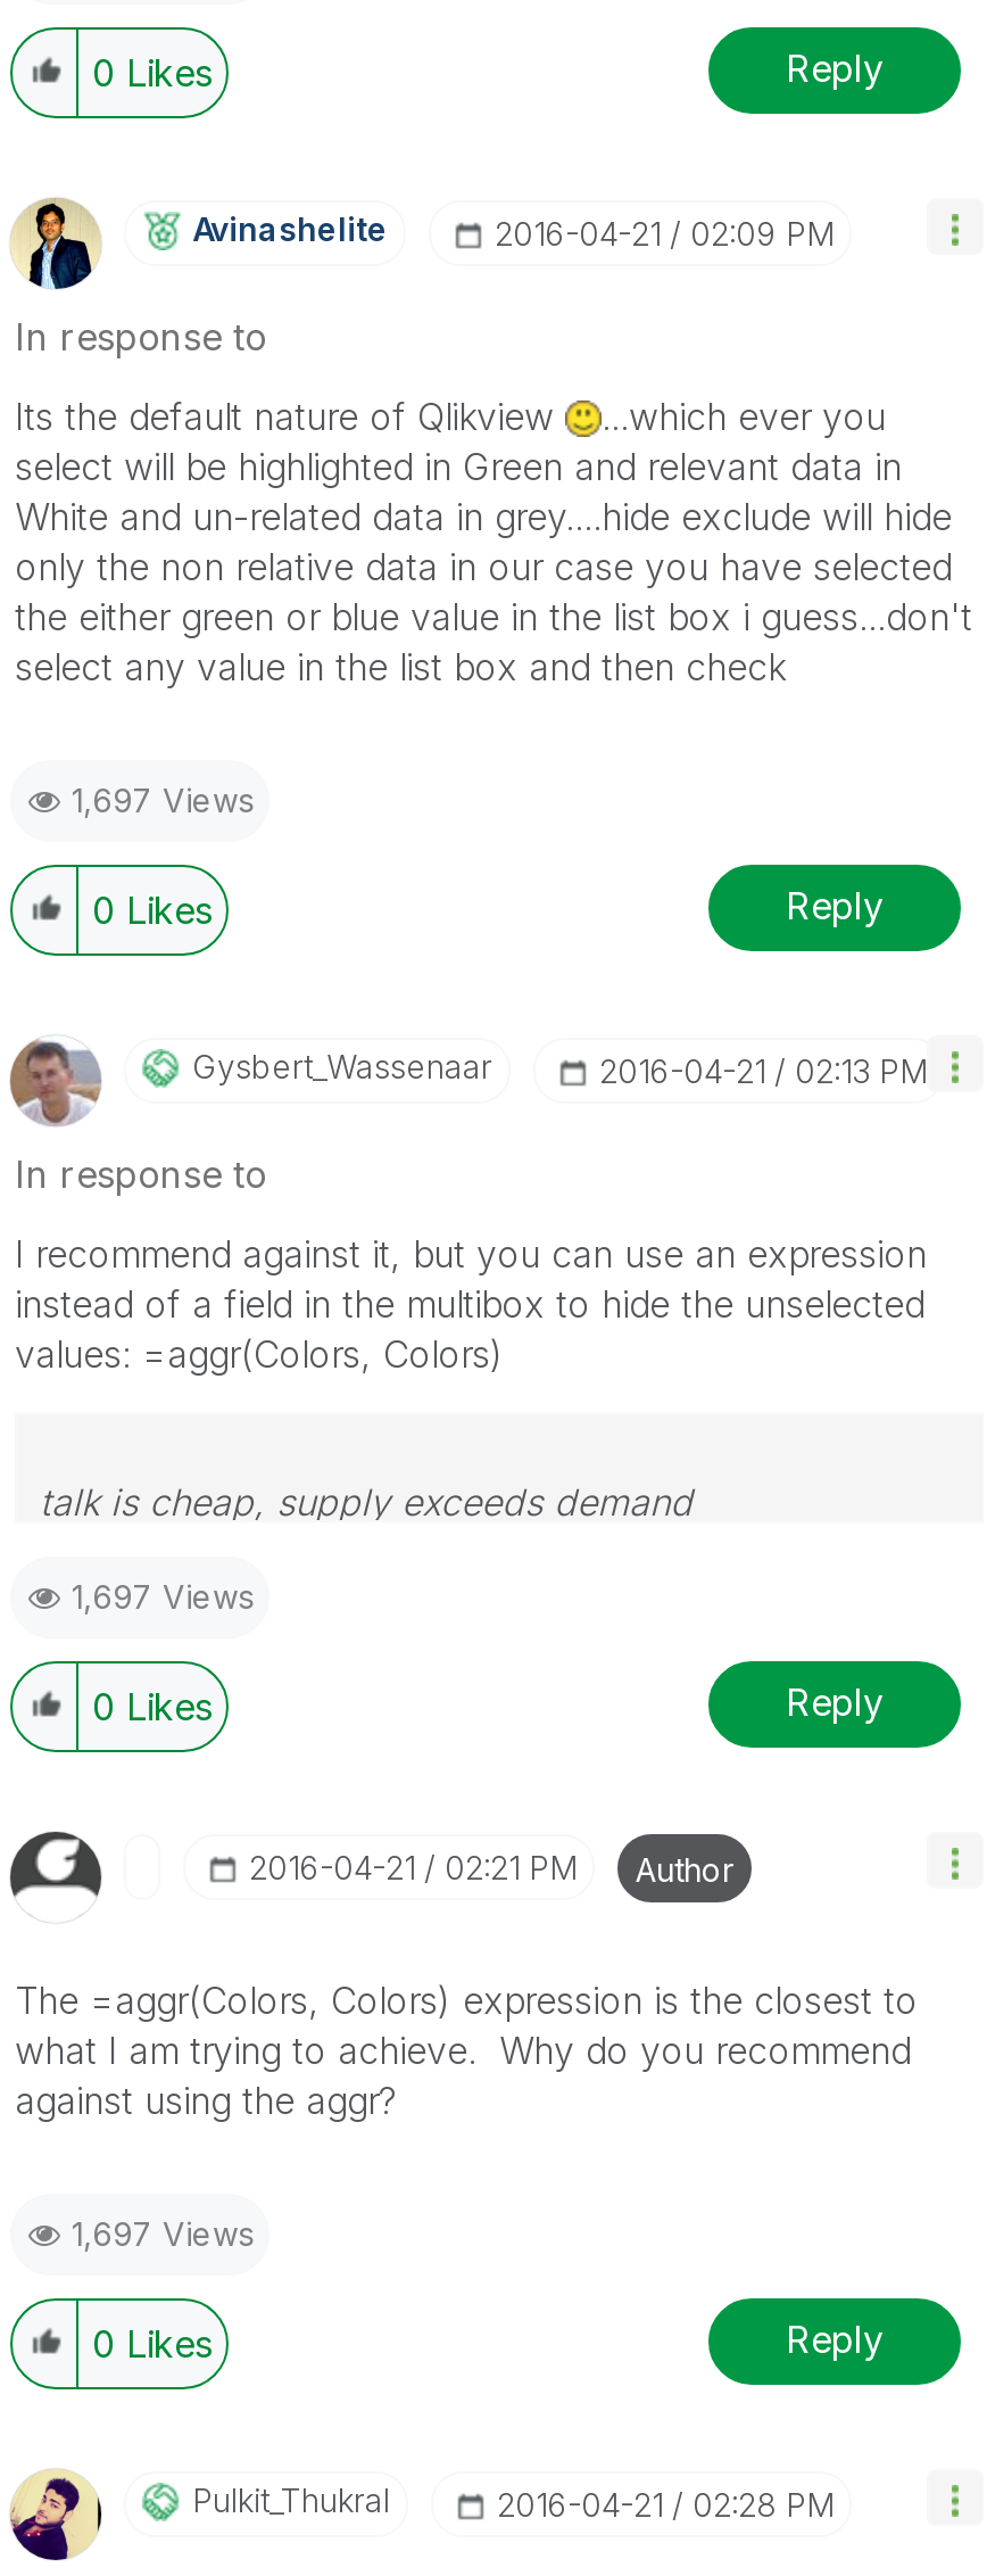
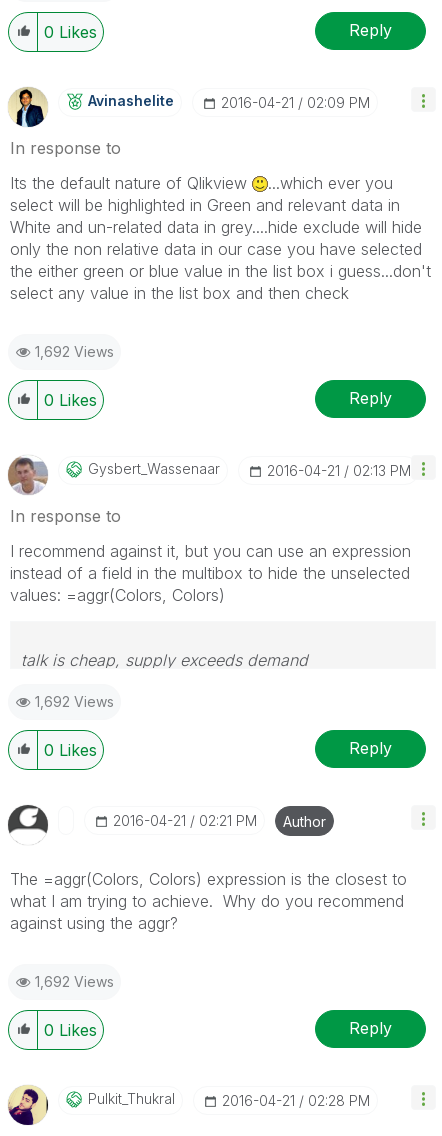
- 1,697 Views
+ 1,692 Views

- 1,697 Views
+ 1,692 Views

- 1,697 Views
+ 1,692 Views
